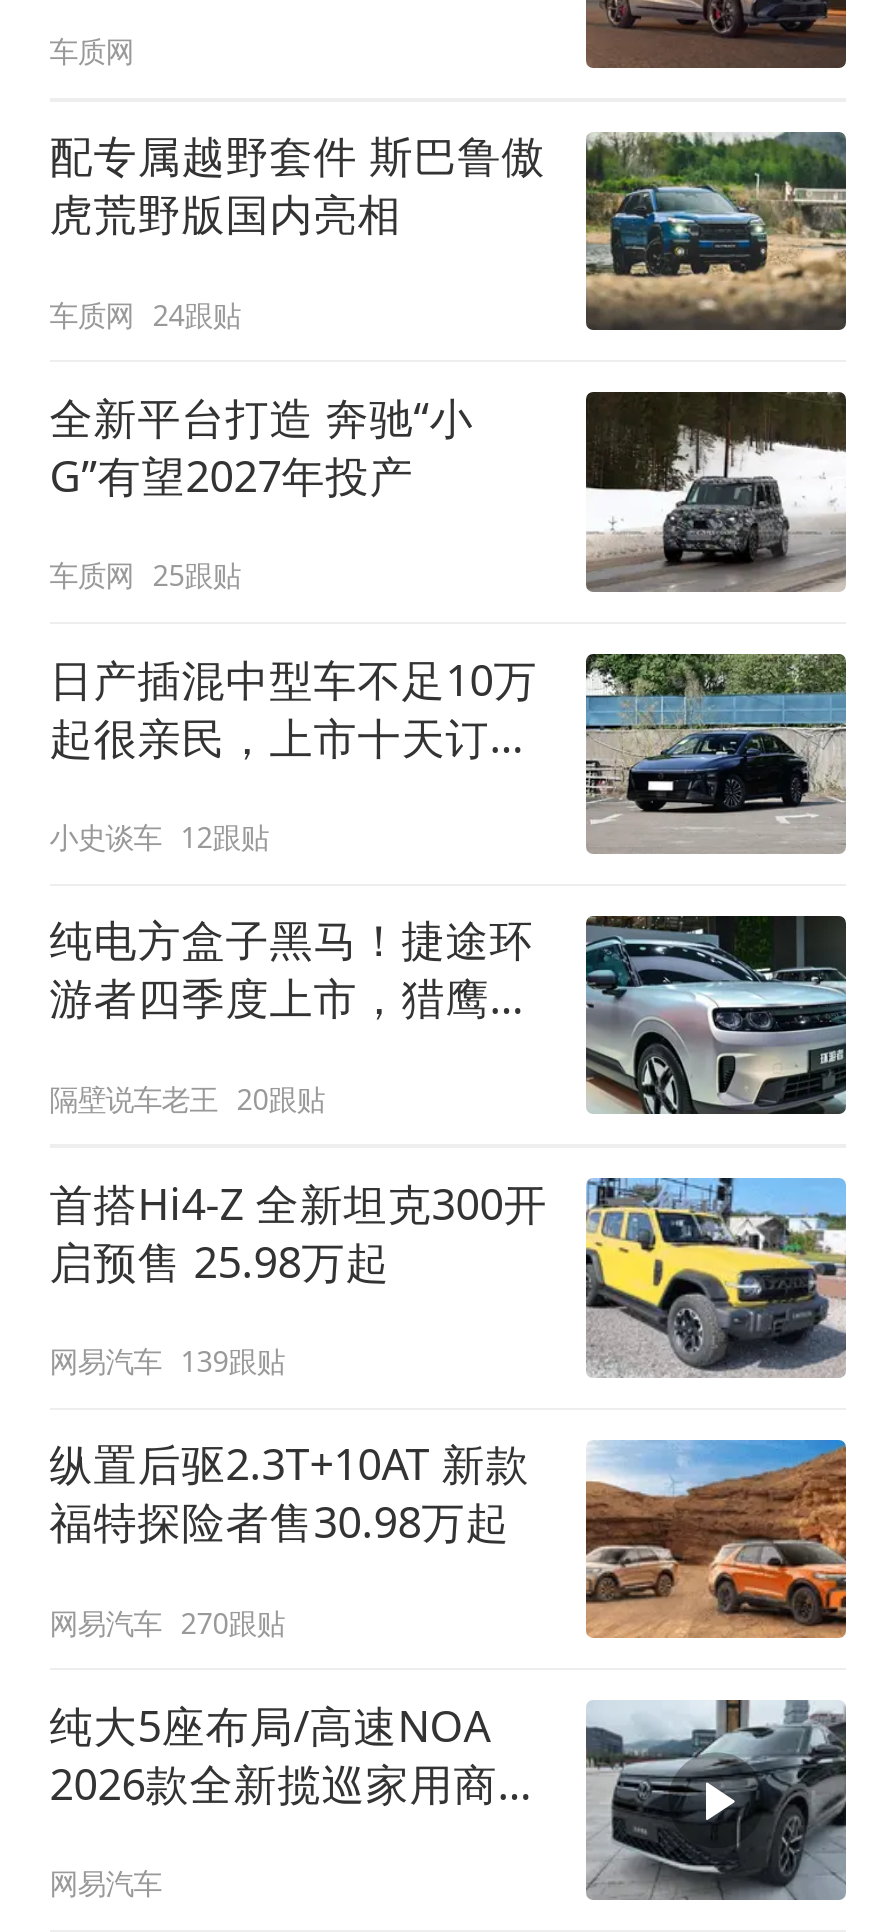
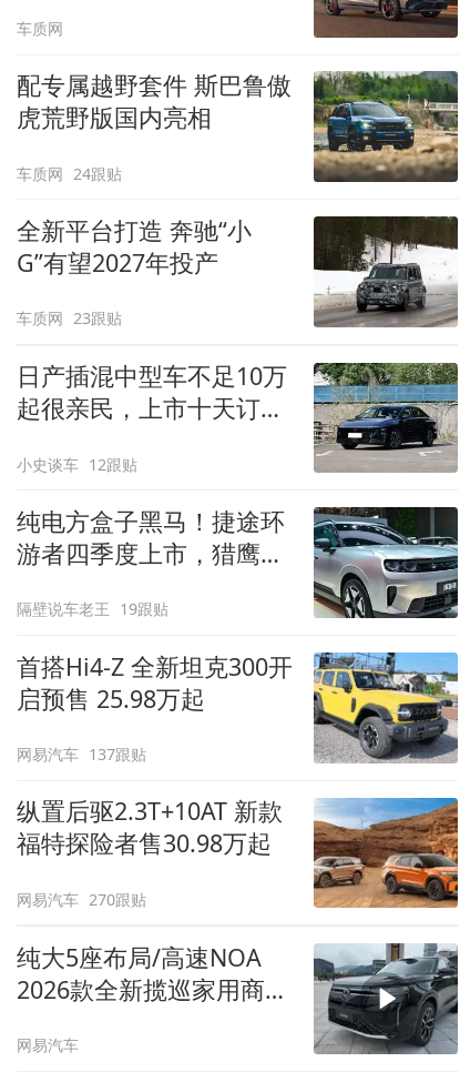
- 车质网 25跟贴
+ 车质网 23跟贴

- 隔壁说车老王 20跟贴
+ 隔壁说车老王 19跟贴

- 网易汽车 139跟贴
+ 网易汽车 137跟贴
